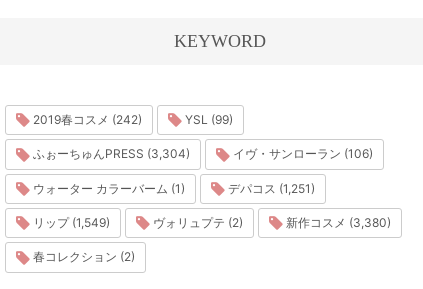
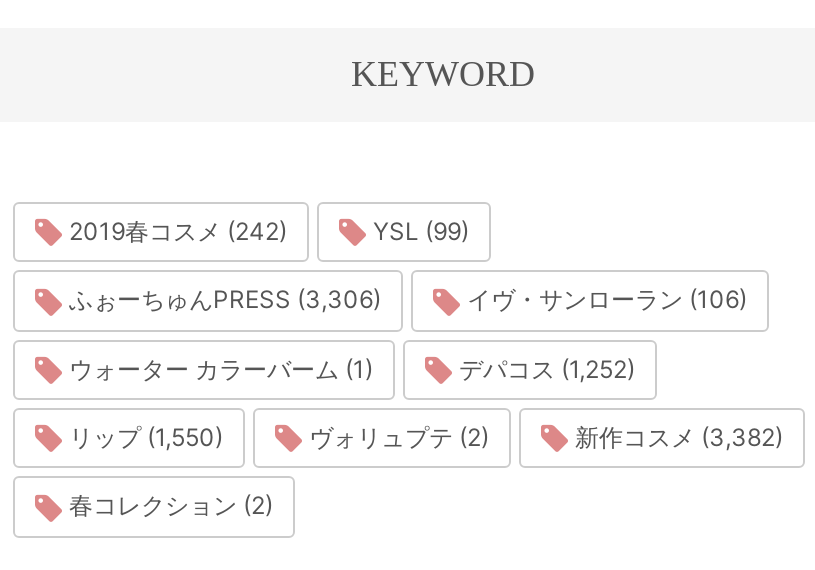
- ふぉーちゅんPRESS (3,304)
+ ふぉーちゅんPRESS (3,306)

- デパコス (1,251)
+ デパコス (1,252)

- リップ (1,549)
+ リップ (1,550)

- 新作コスメ (3,380)
+ 新作コスメ (3,382)
